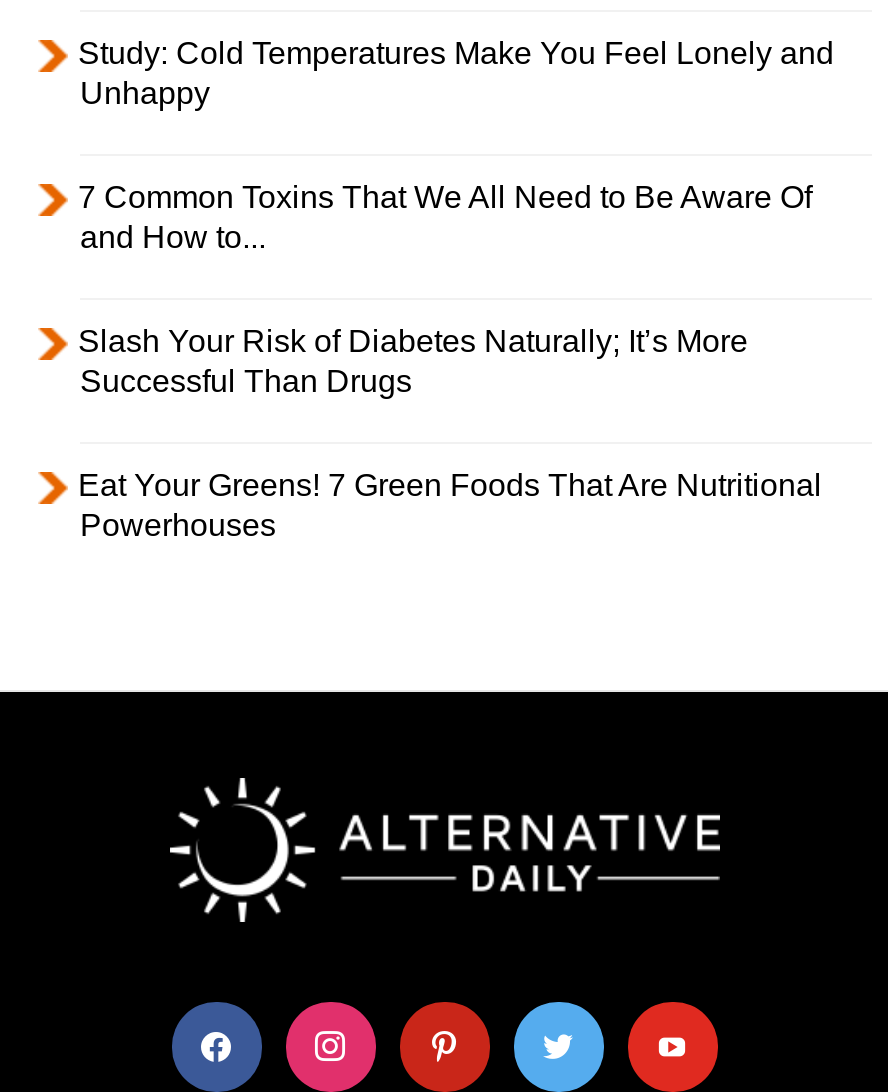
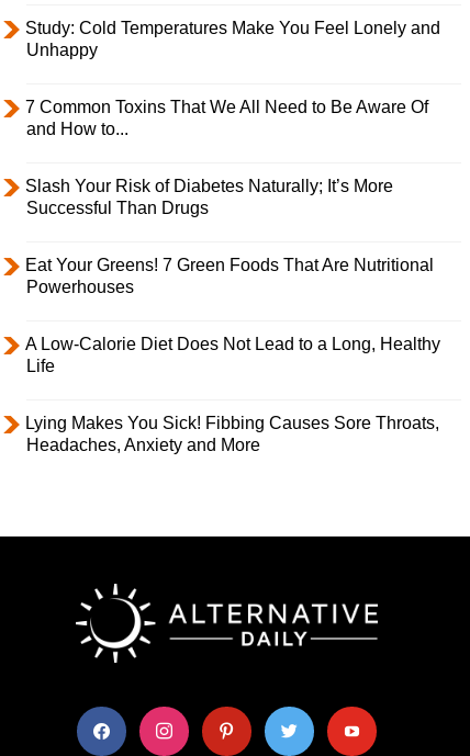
+ A Low-Calorie Diet Does Not Lead to a Long, Healthy
+ Life
+ Lying Makes You Sick! Fibbing Causes Sore Throats,
+ Headaches, Anxiety and More
